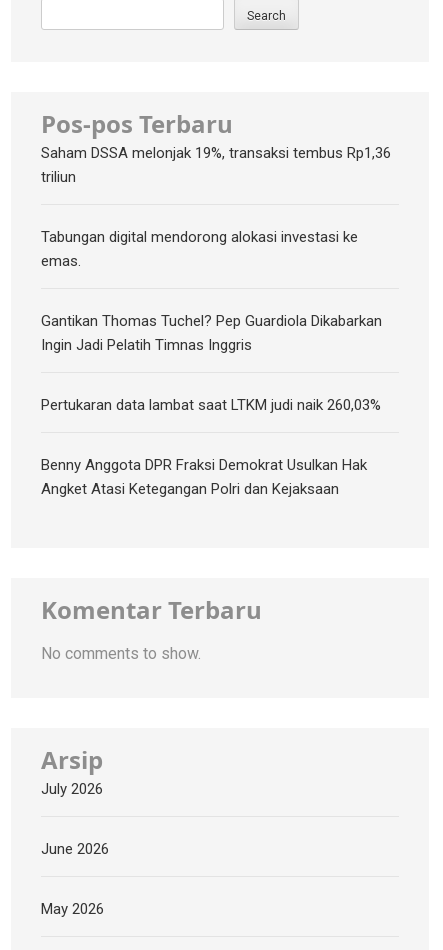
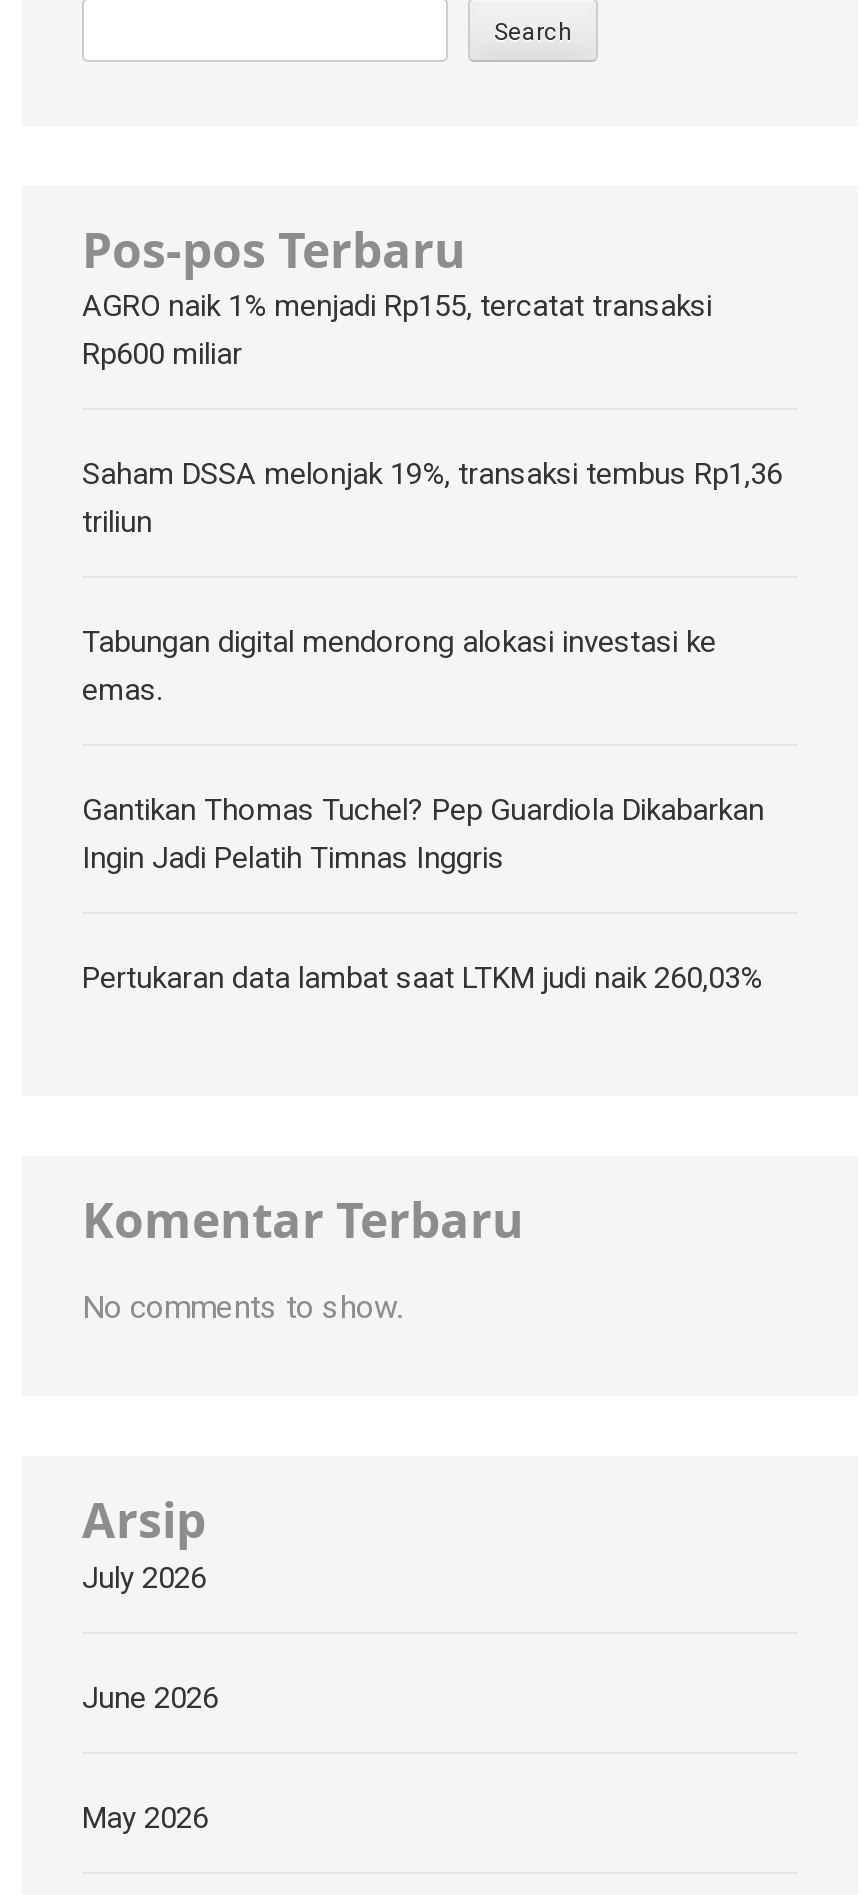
+ AGRO naik 1% menjadi Rp155, tercatat transaksi
+ Rp600 miliar

moved down: Saham DSSA melonjak 19%, transaksi tembus Rp1,36 | triliun | Tabungan digital mendorong alokasi investasi ke | emas. | Gantikan Thomas Tuchel? Pep Guardiola Dikabarkan | Ingin Jadi Pelatih Timnas Inggris | Pertukaran data lambat saat LTKM judi naik 260,03%

- Benny Anggota DPR Fraksi Demokrat Usulkan Hak
- Angket Atasi Ketegangan Polri dan Kejaksaan
